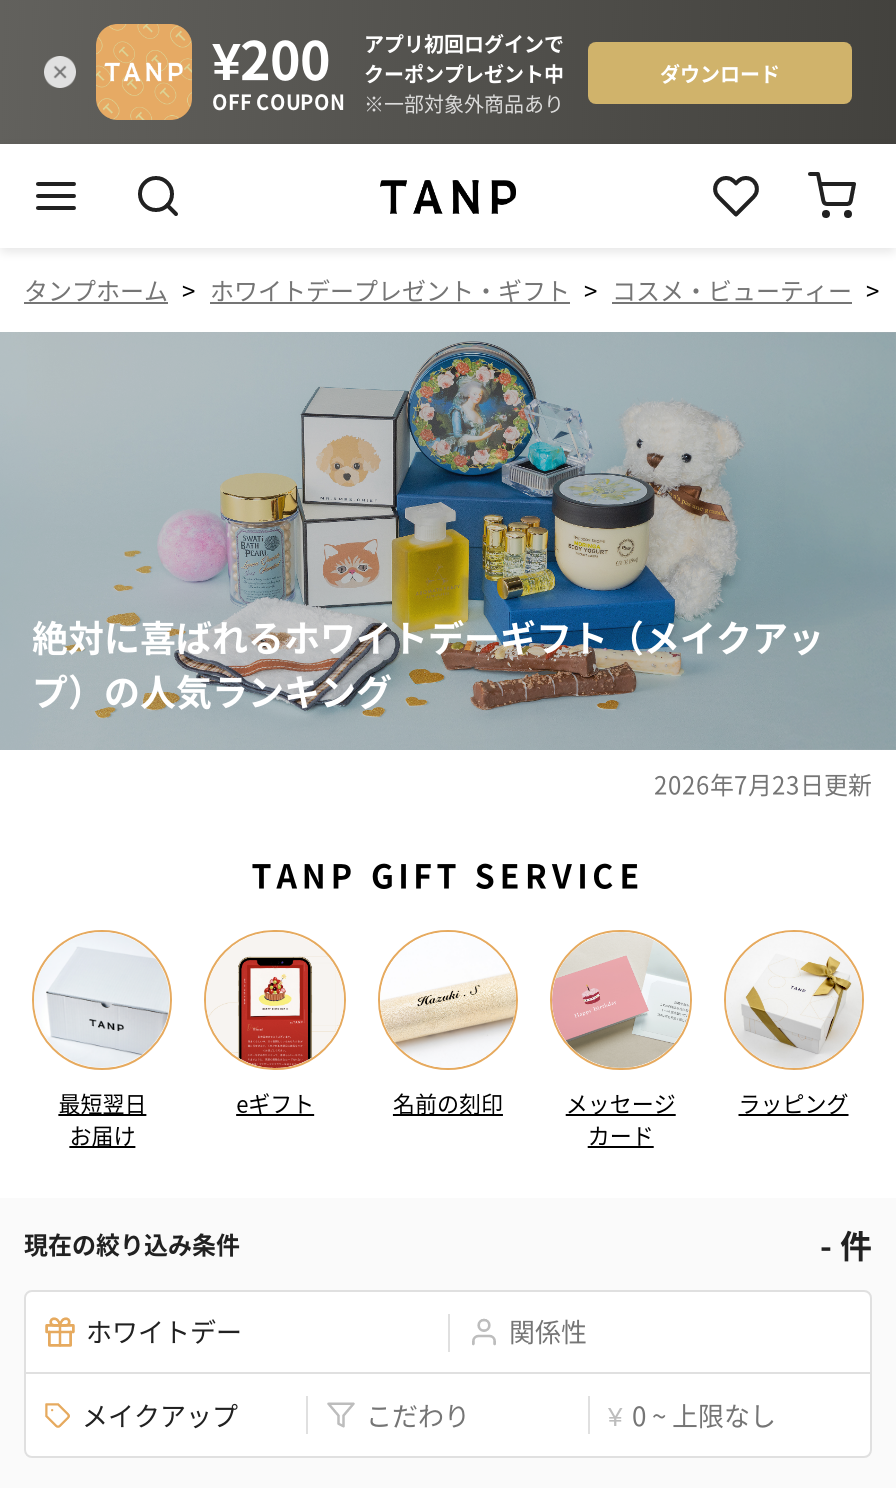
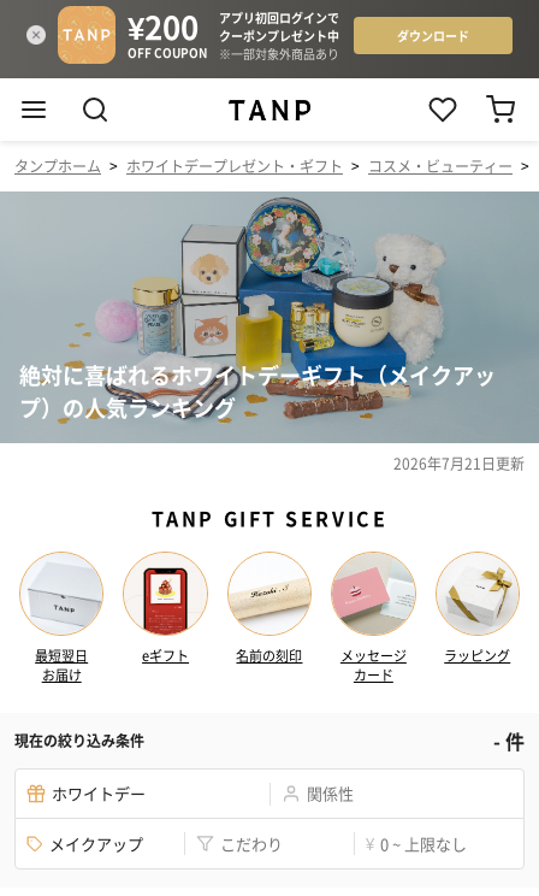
- 2026年7月23日更新
+ 2026年7月21日更新
